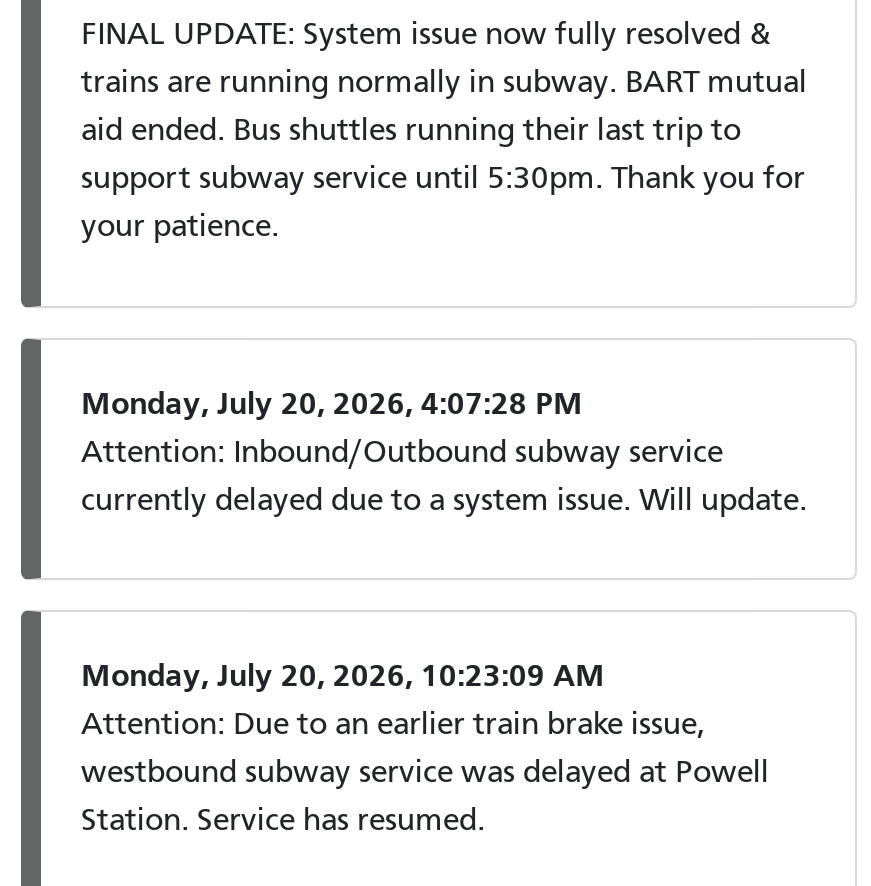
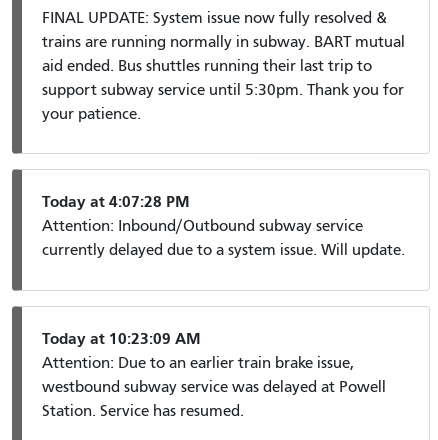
- Monday, July 20, 2026, 4:07:28 PM
+ Today at 4:07:28 PM

- Monday, July 20, 2026, 10:23:09 AM
+ Today at 10:23:09 AM
